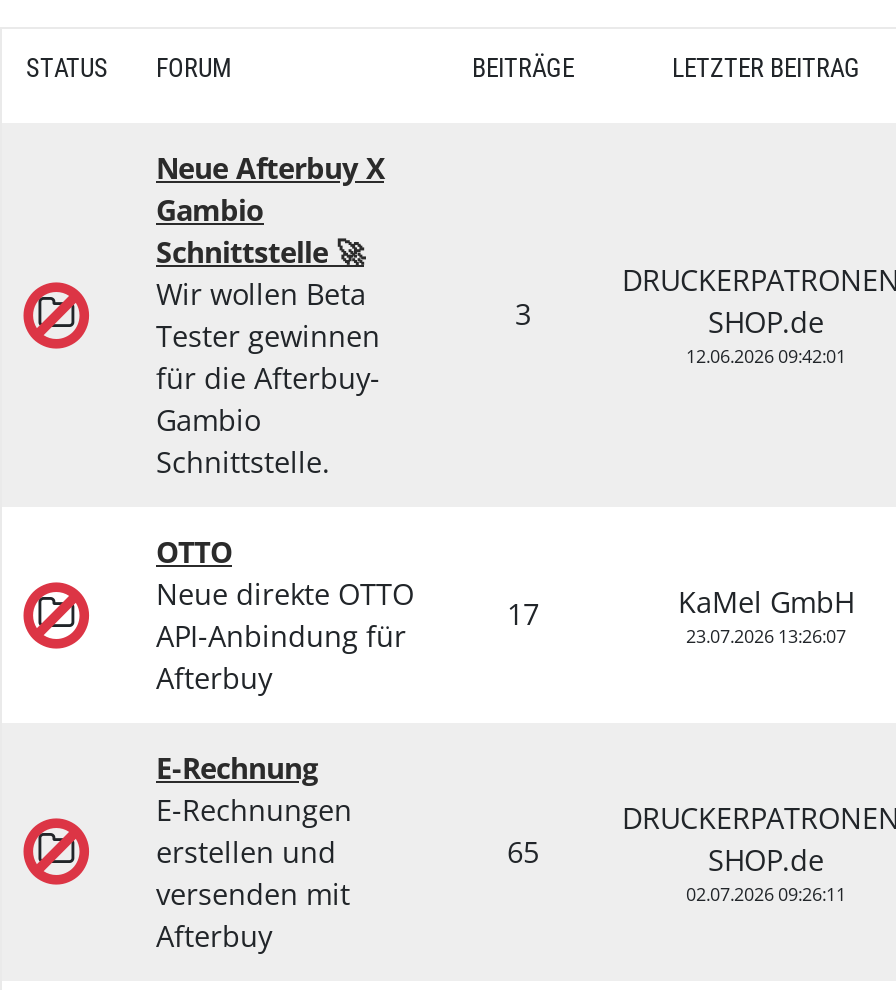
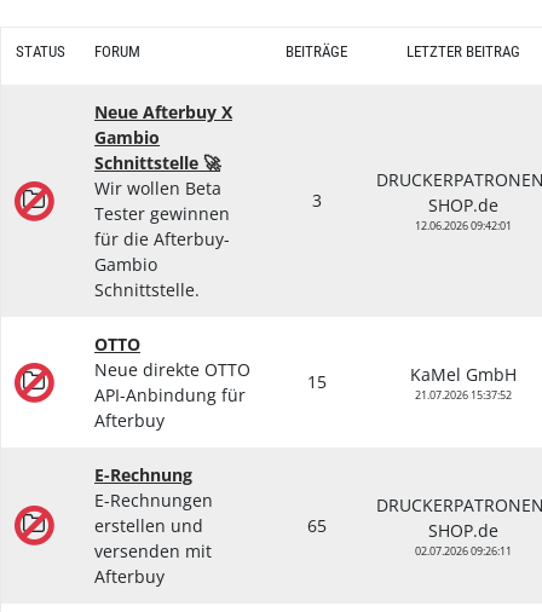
- 17
+ 15

- 23.07.2026 13:26:07
+ 21.07.2026 15:37:52
